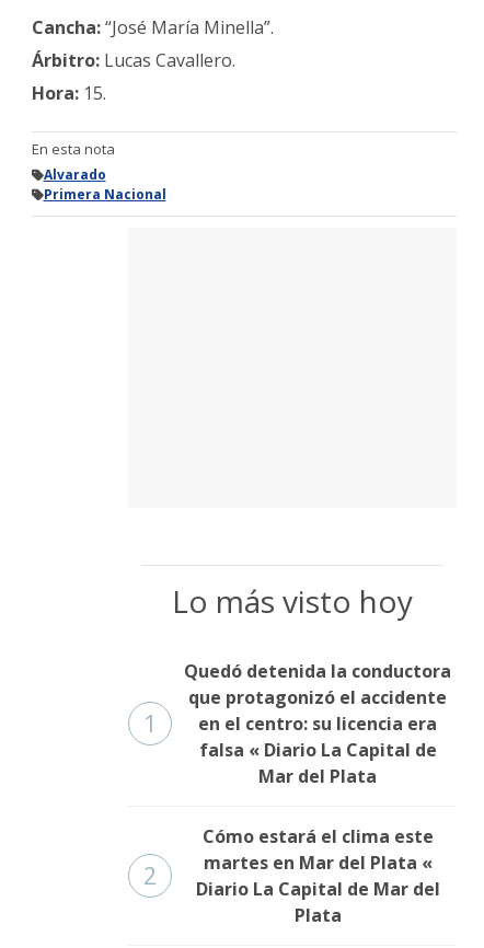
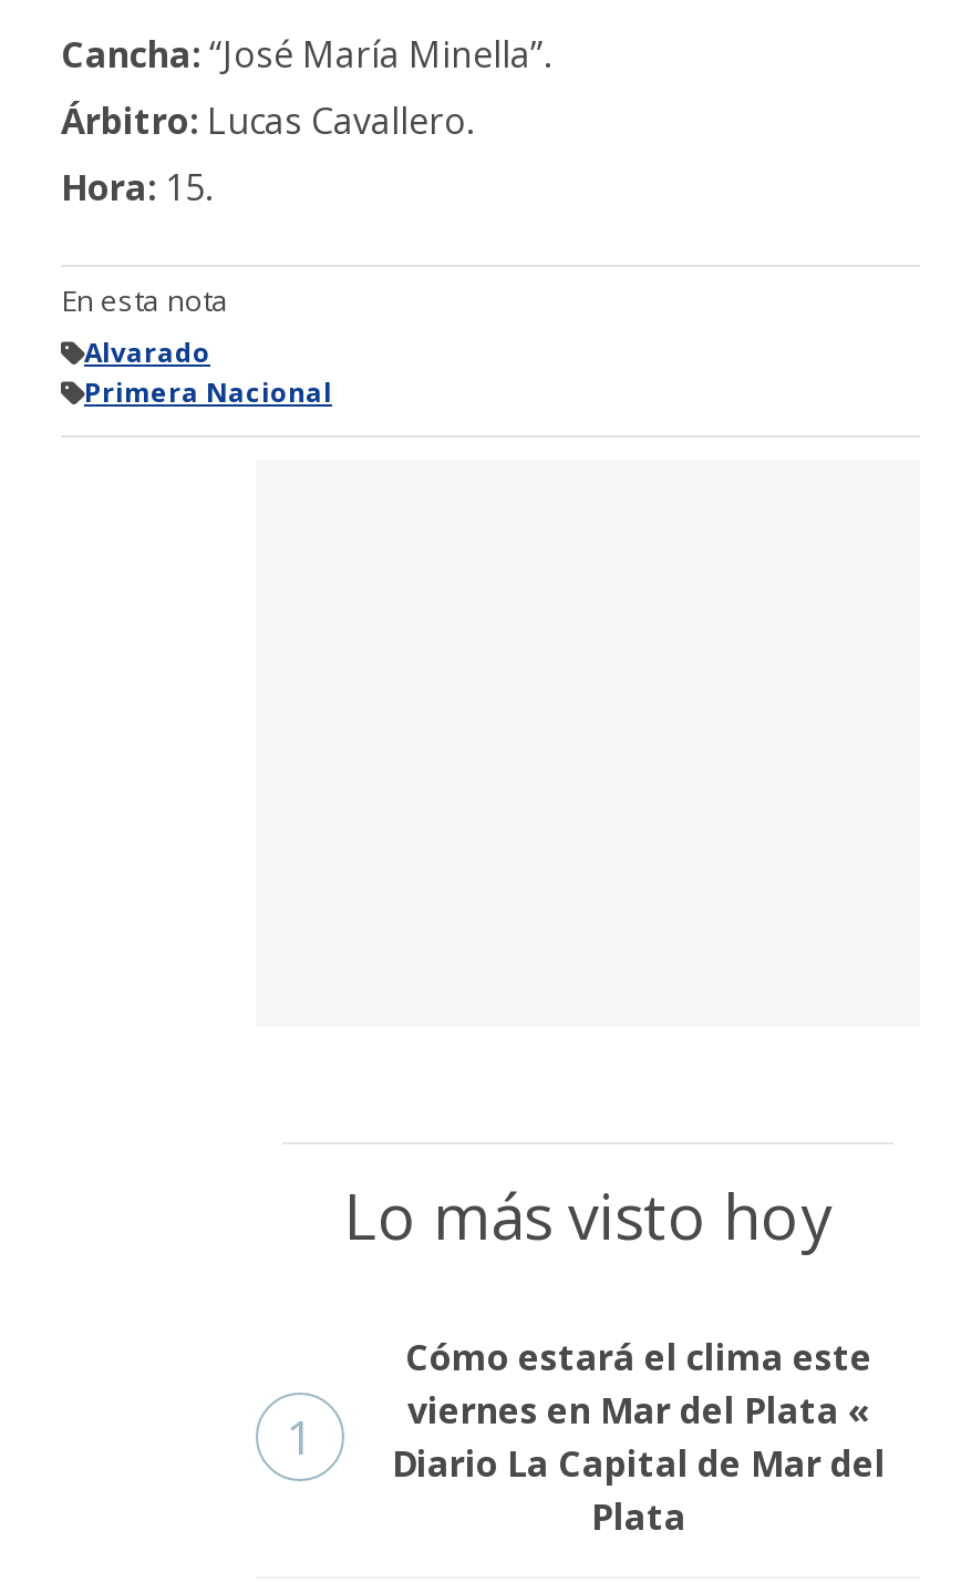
- Quedó detenida la conductora
- que protagonizó el accidente
- en el centro: su licencia era
- falsa « Diario La Capital de
- Mar del Plata
- 2

- martes en Mar del Plata «
+ viernes en Mar del Plata «
